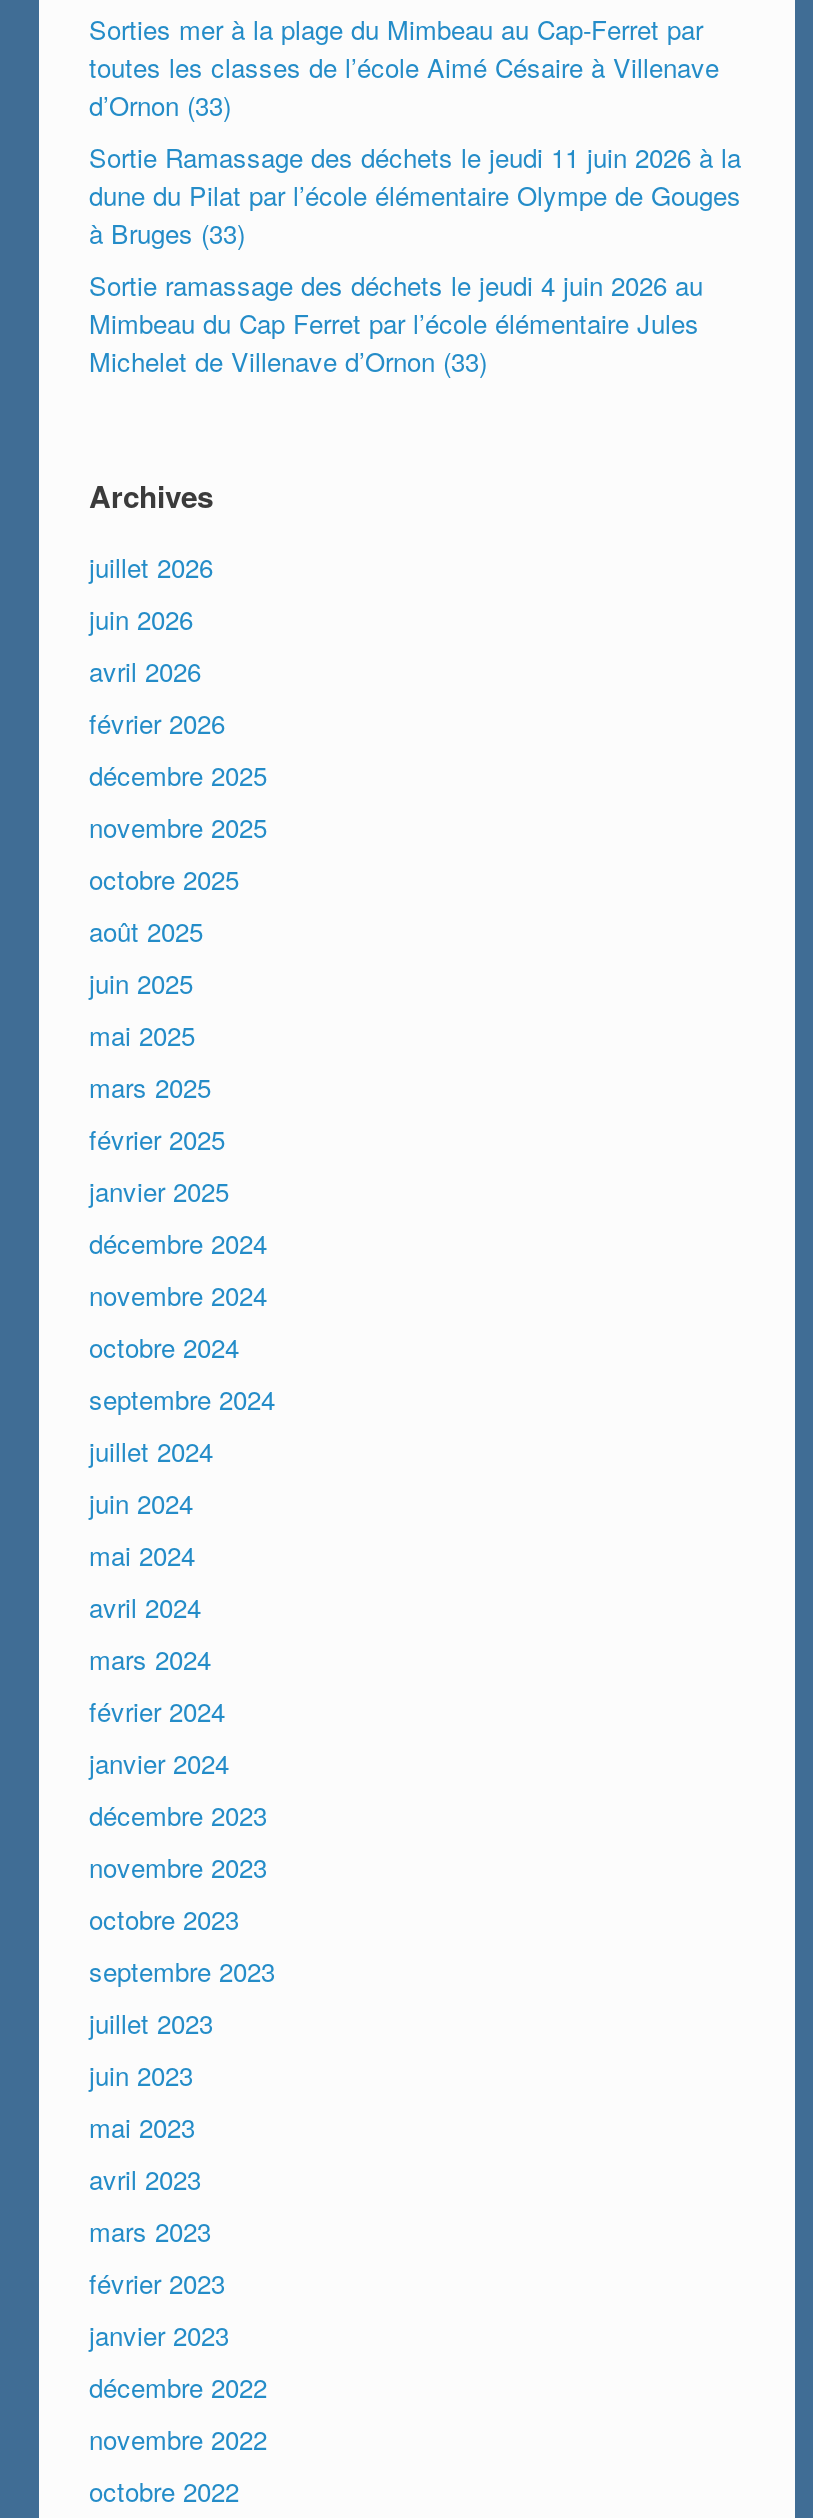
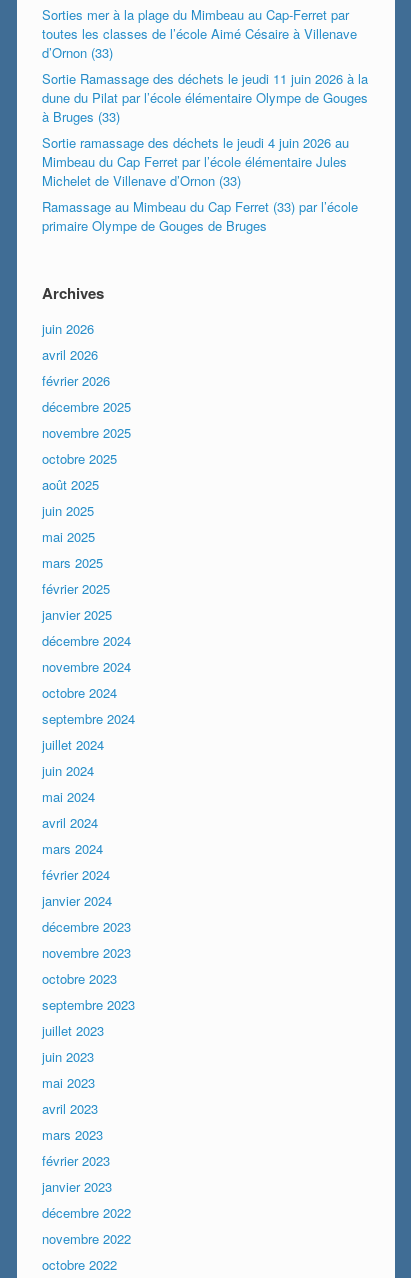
+ Ramassage au Mimbeau du Cap Ferret (33) par l’école
+ primaire Olympe de Gouges de Bruges

moved down: Archives

- juillet 2026
